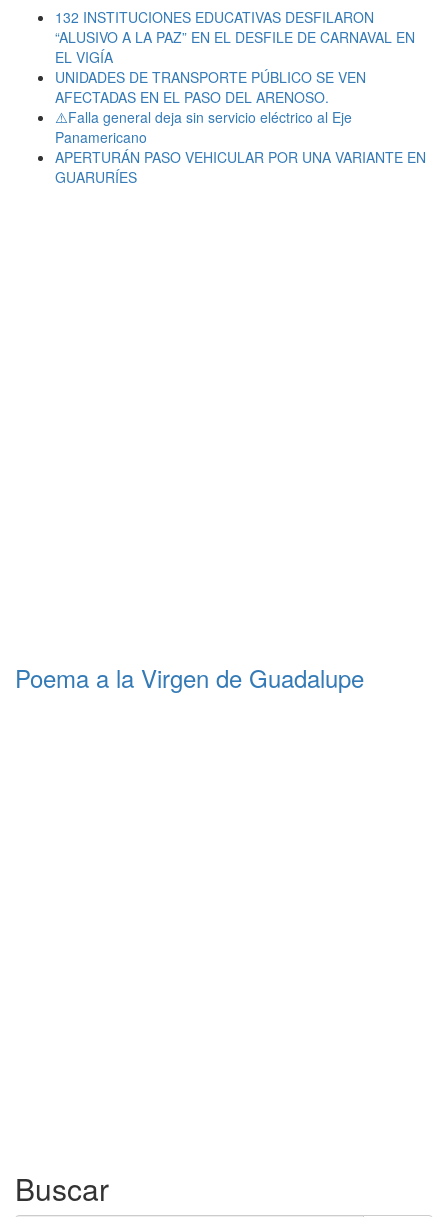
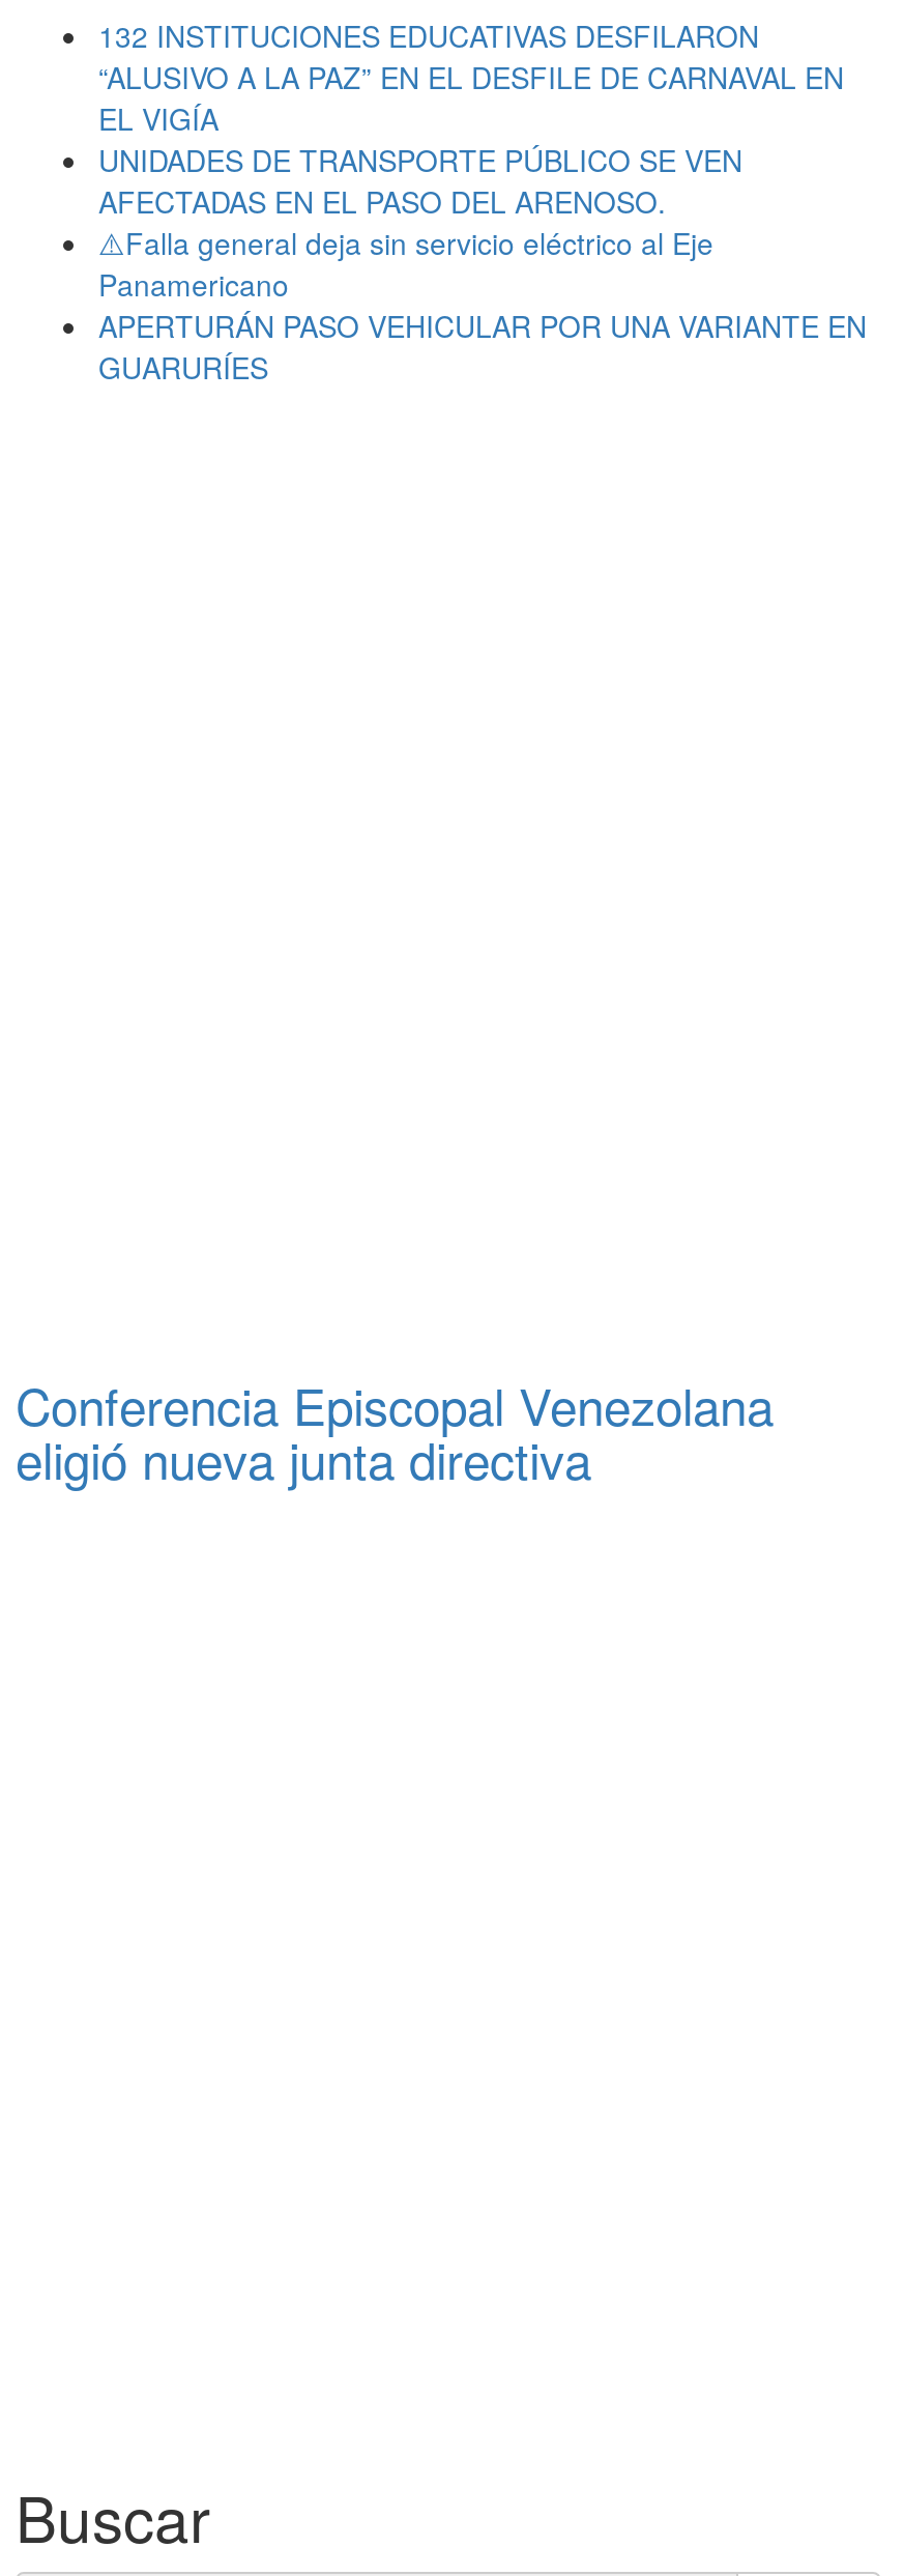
- Poema a la Virgen de Guadalupe
+ Conferencia Episcopal Venezolana
+ eligió nueva junta directiva
